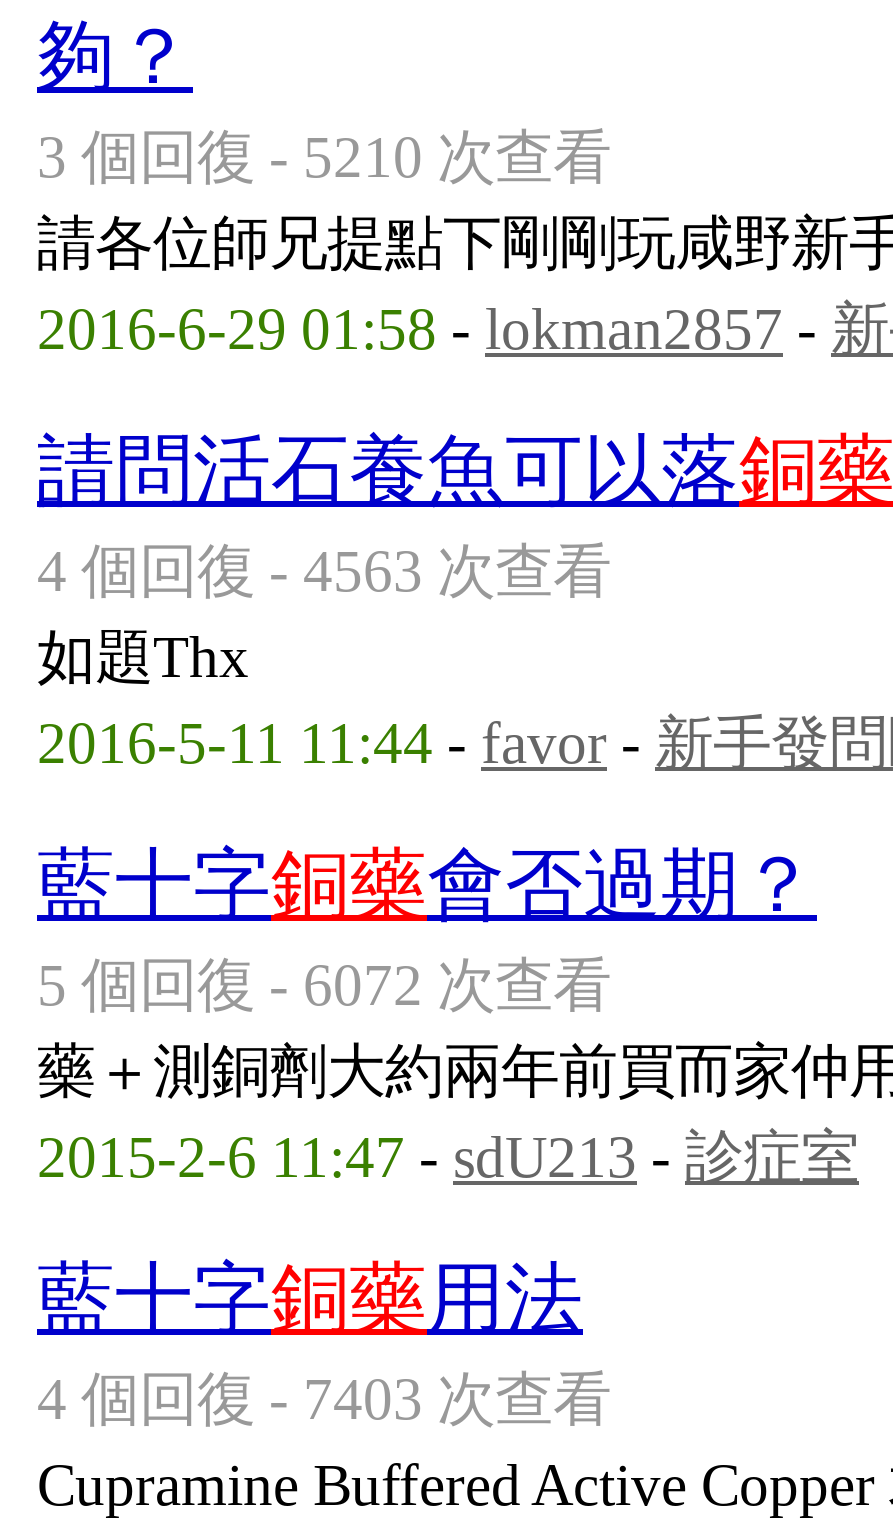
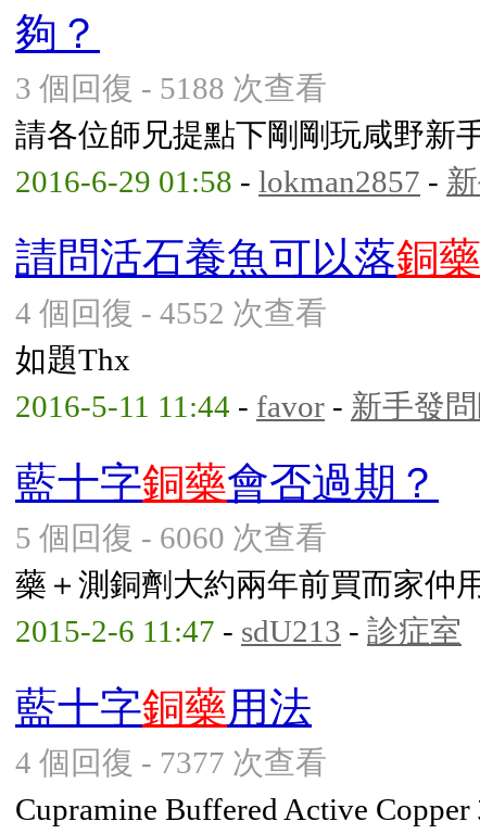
- 3 個回復 - 5210 次查看
+ 3 個回復 - 5188 次查看

- 4 個回復 - 4563 次查看
+ 4 個回復 - 4552 次查看

- 5 個回復 - 6072 次查看
+ 5 個回復 - 6060 次查看

- 4 個回復 - 7403 次查看
+ 4 個回復 - 7377 次查看
